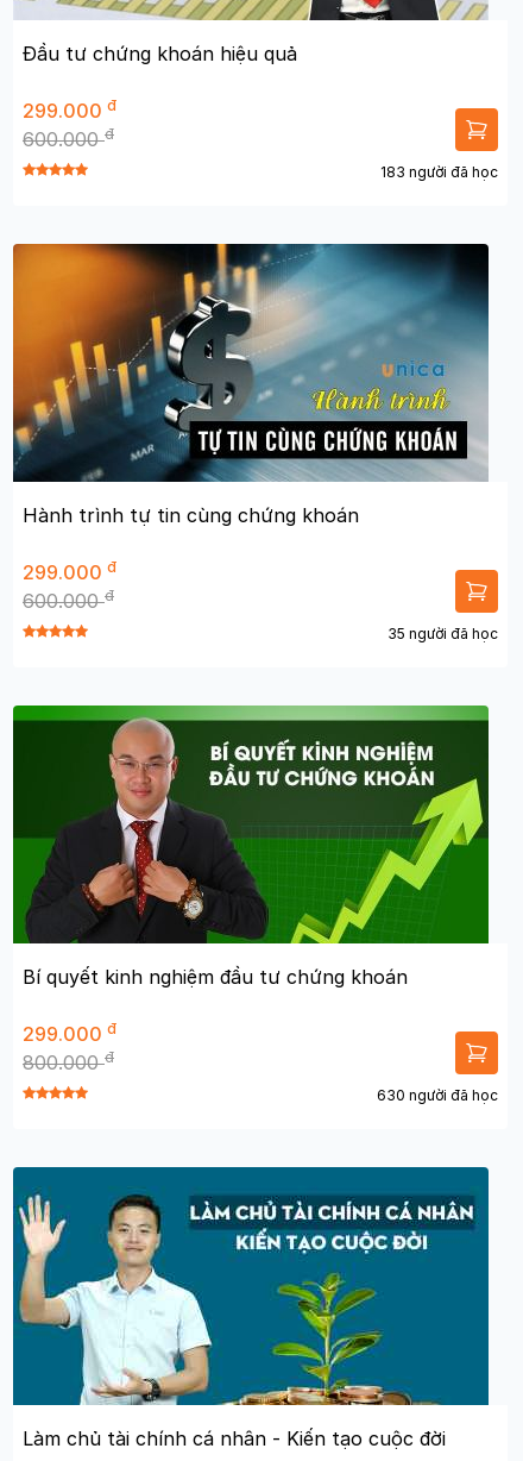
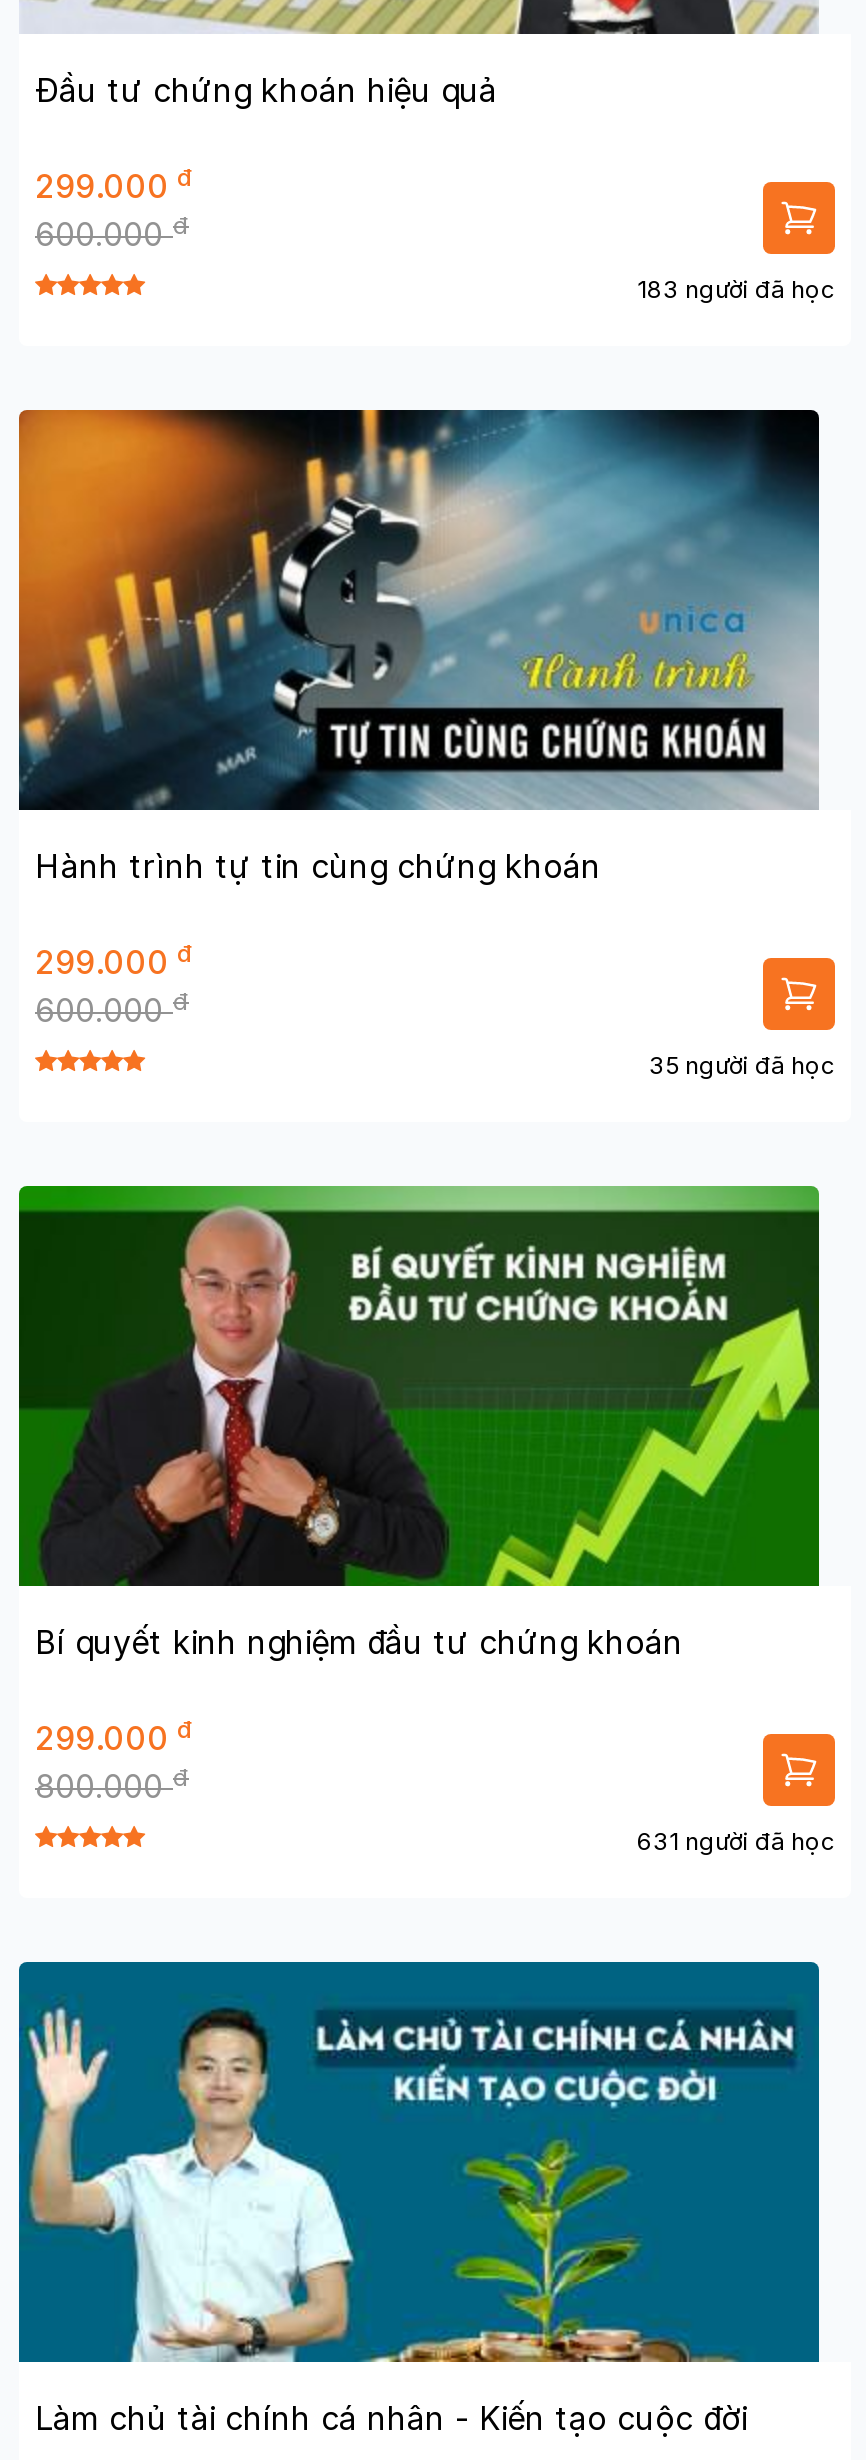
- 630 người đã học
+ 631 người đã học
